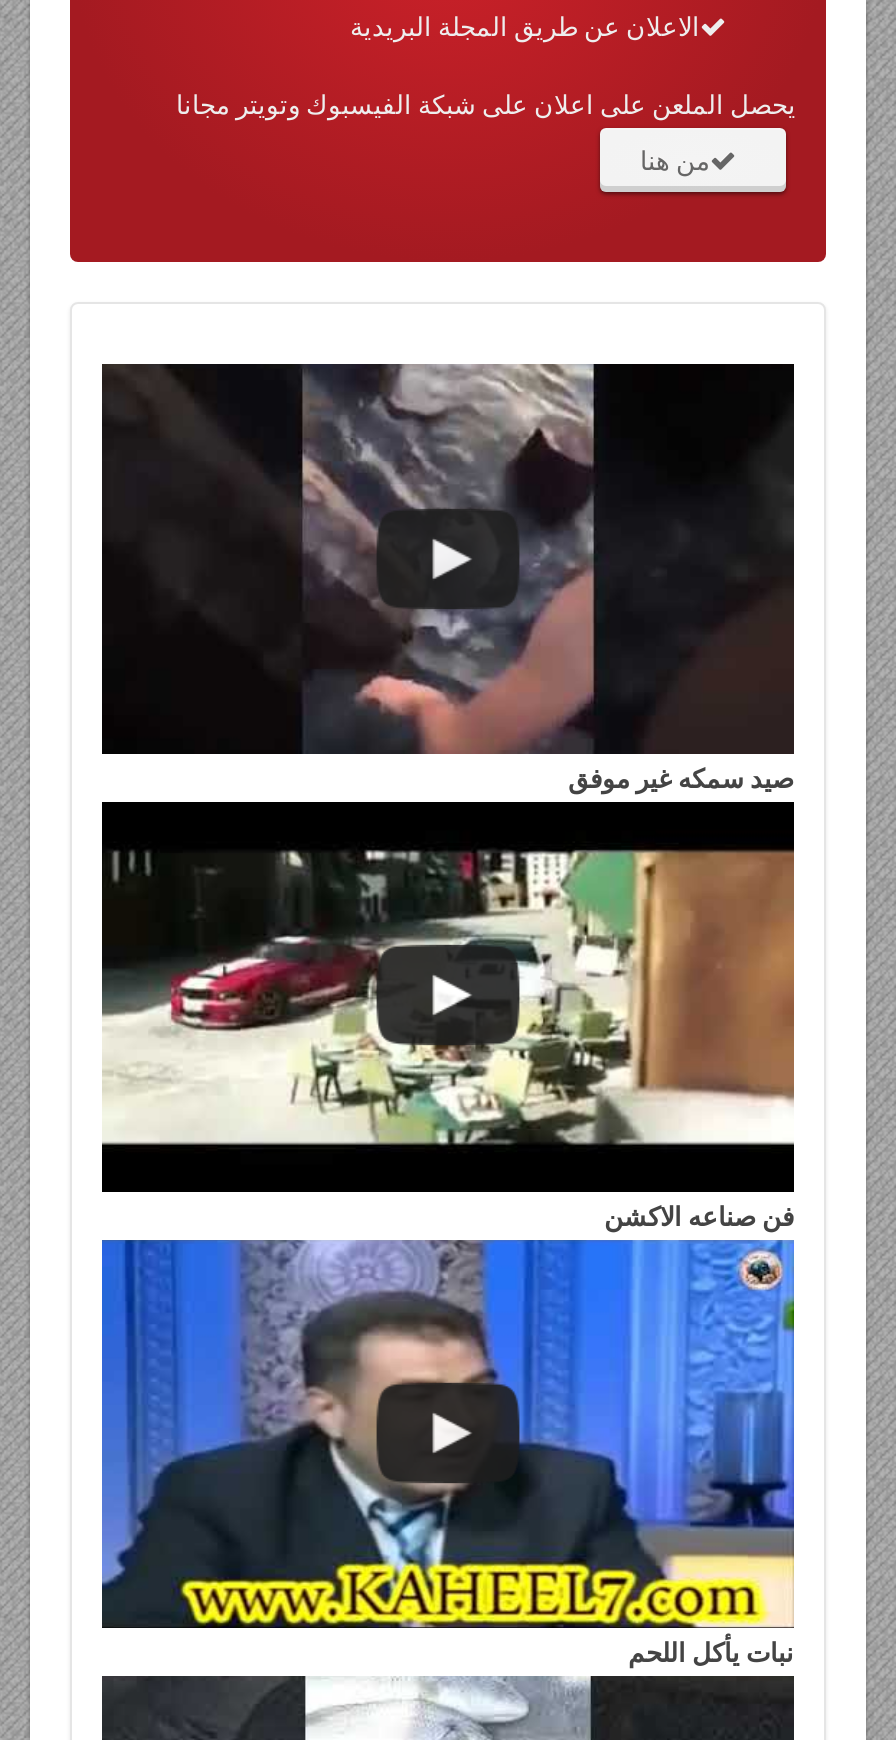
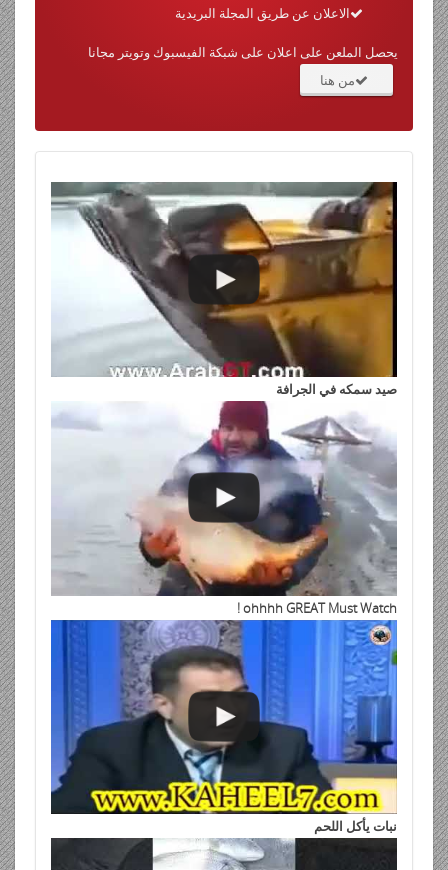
- [image]
- صيد سمكه غير موفق
+ [image]
+ صيد سمكه في الجرافة

- [image]
- فن صناعه الاكشن
+ [image]
+ ohhhh GREAT Must Watch !
